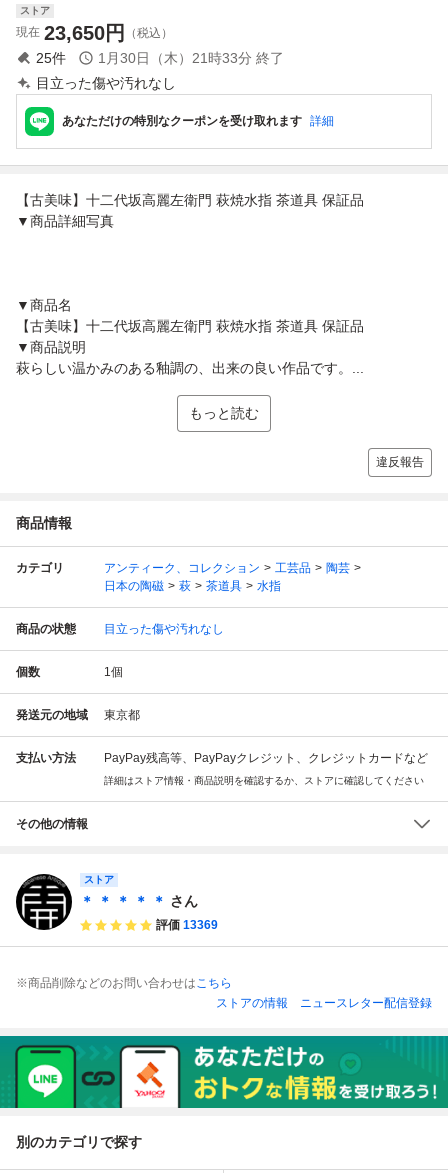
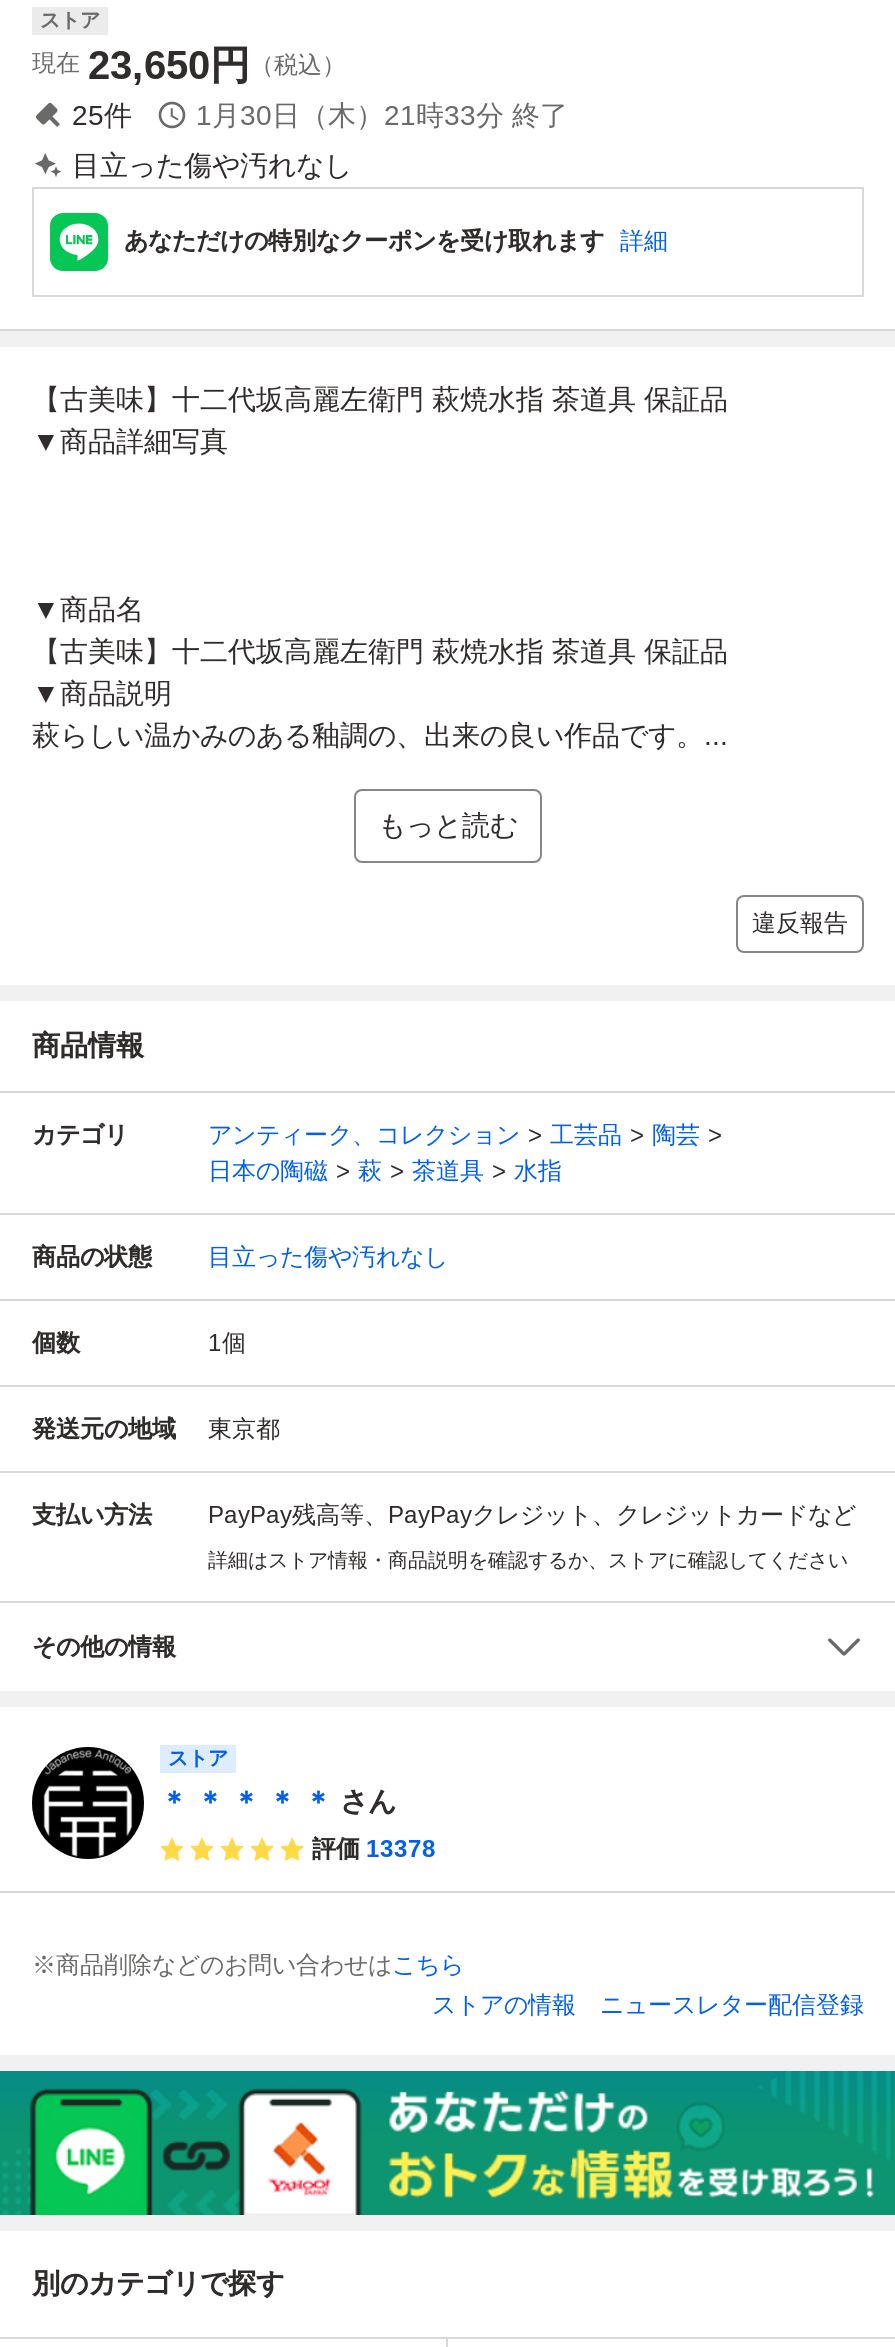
- 評価 13369
+ 評価 13378
